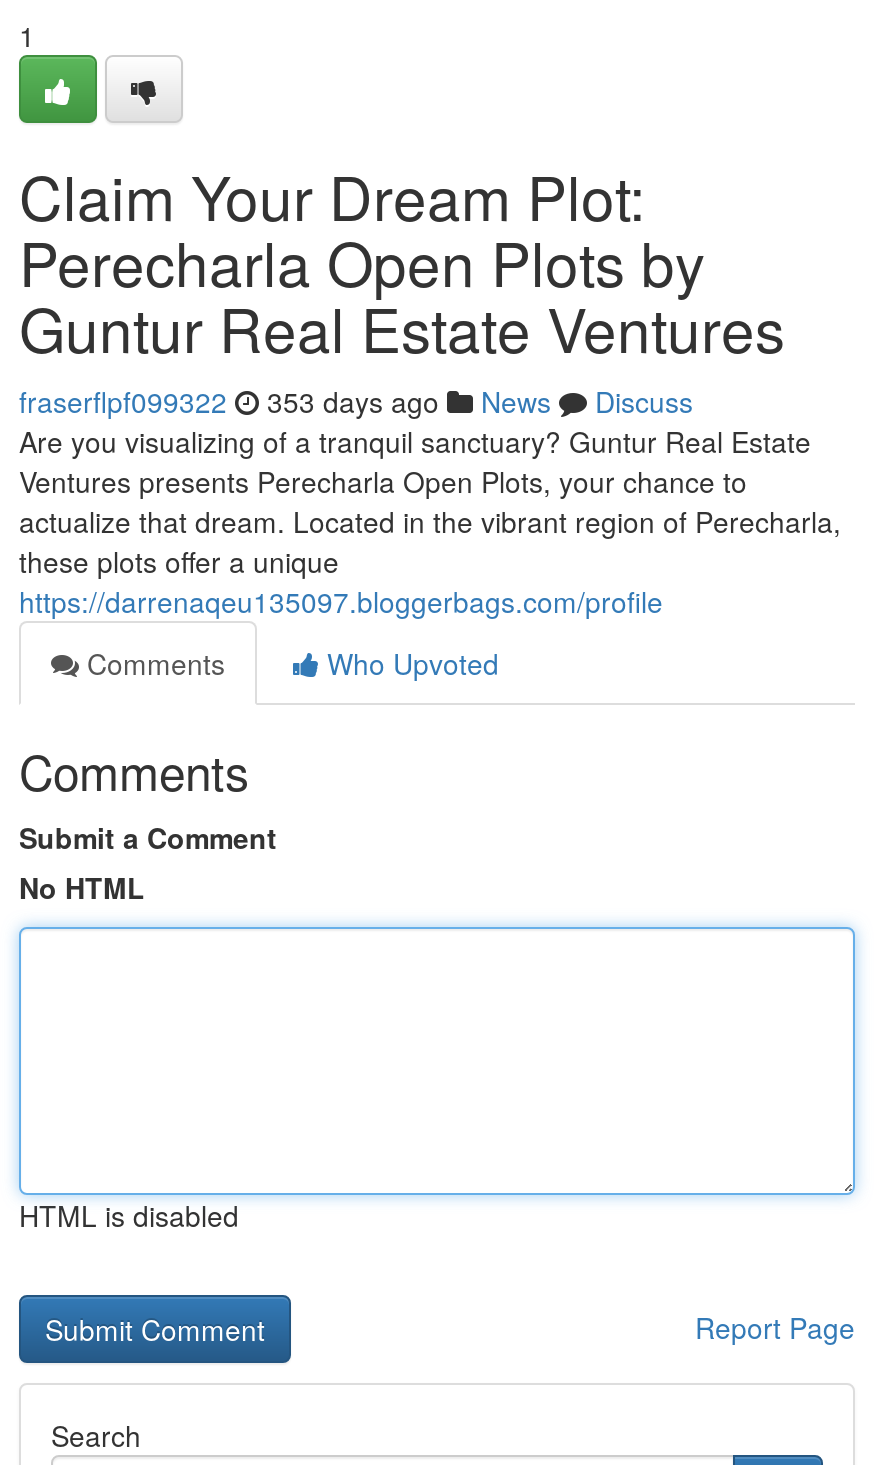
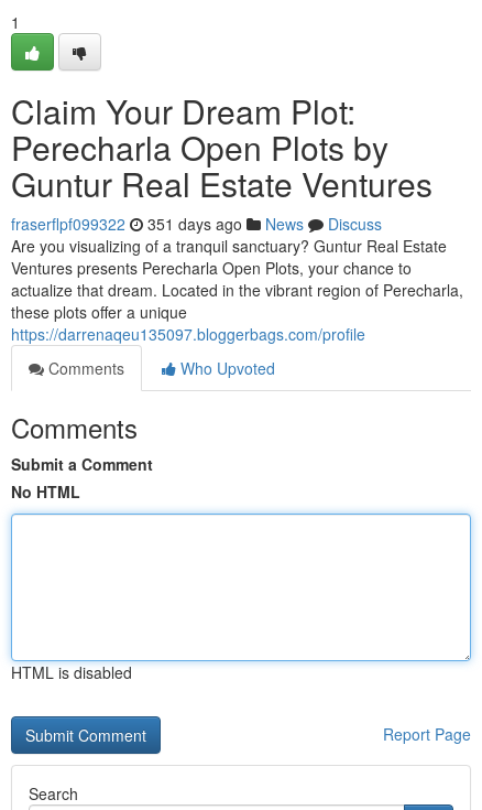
- fraserflpf099322 353 days ago News Discuss
+ fraserflpf099322 351 days ago News Discuss
